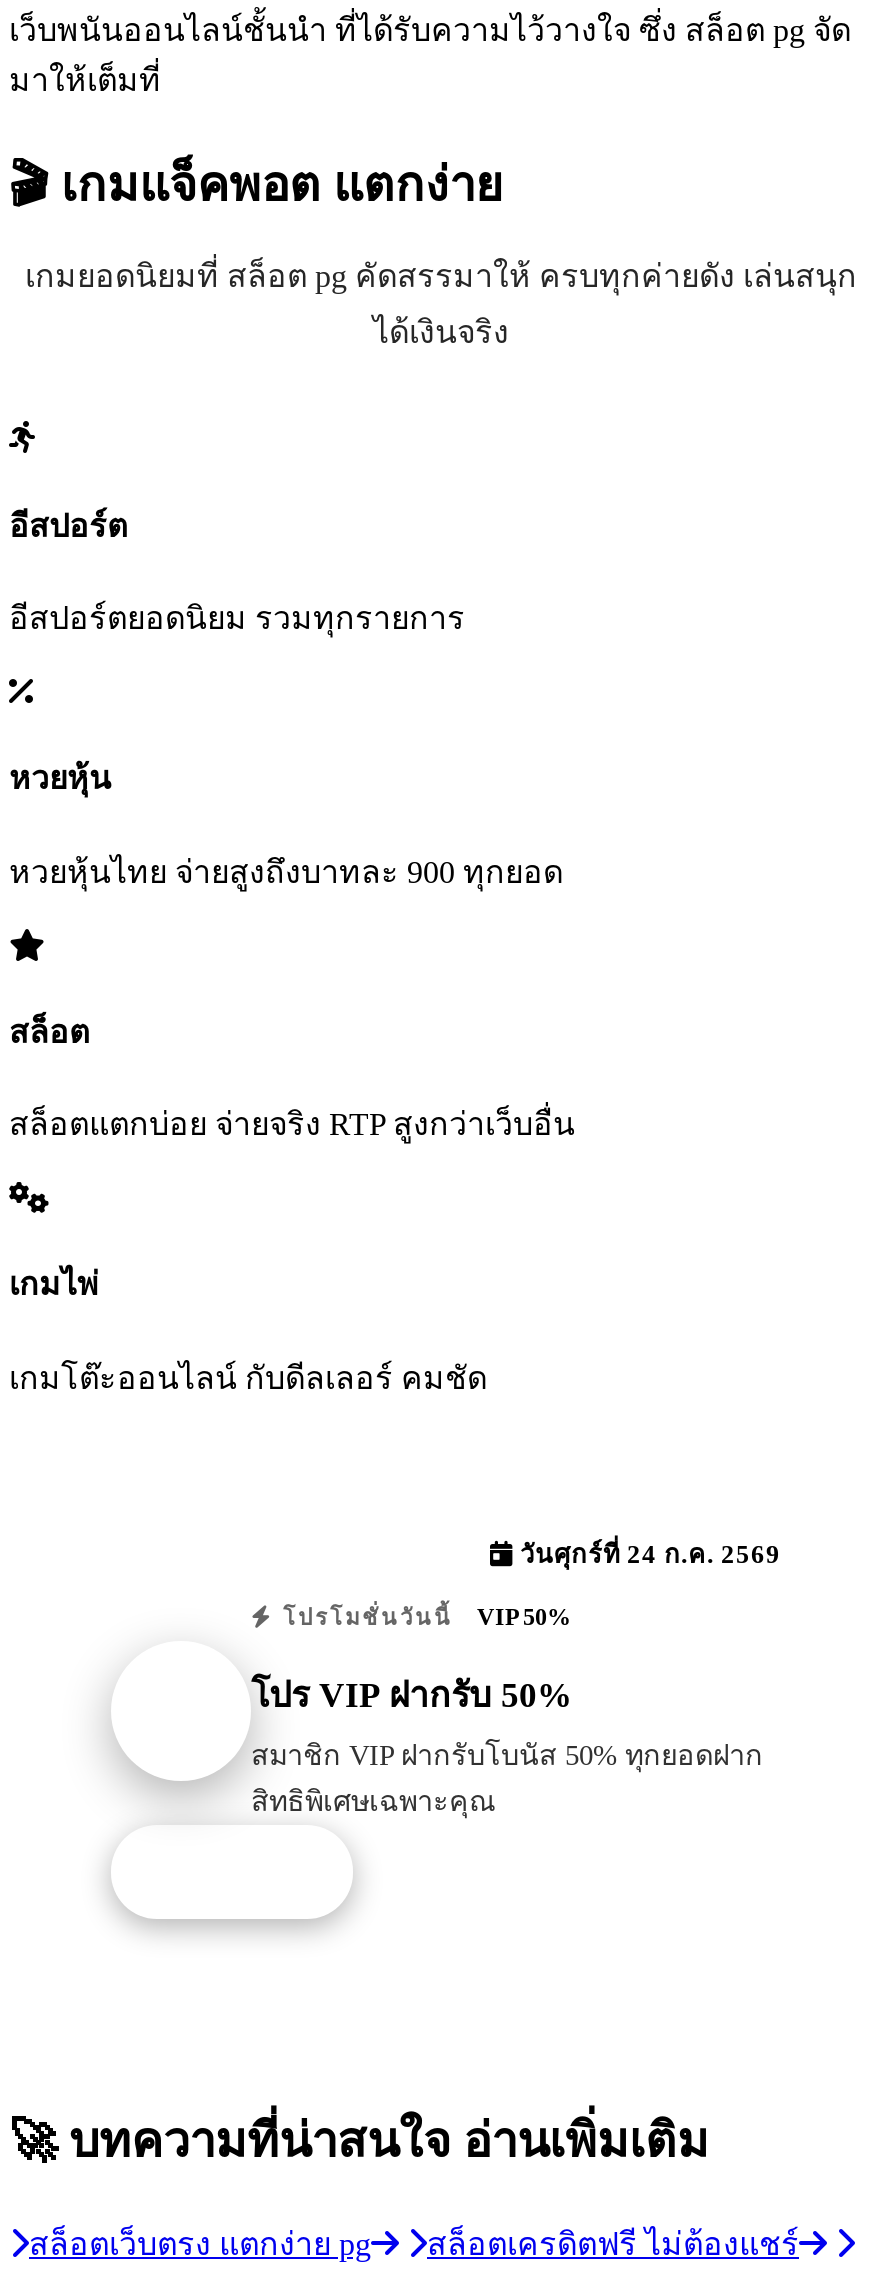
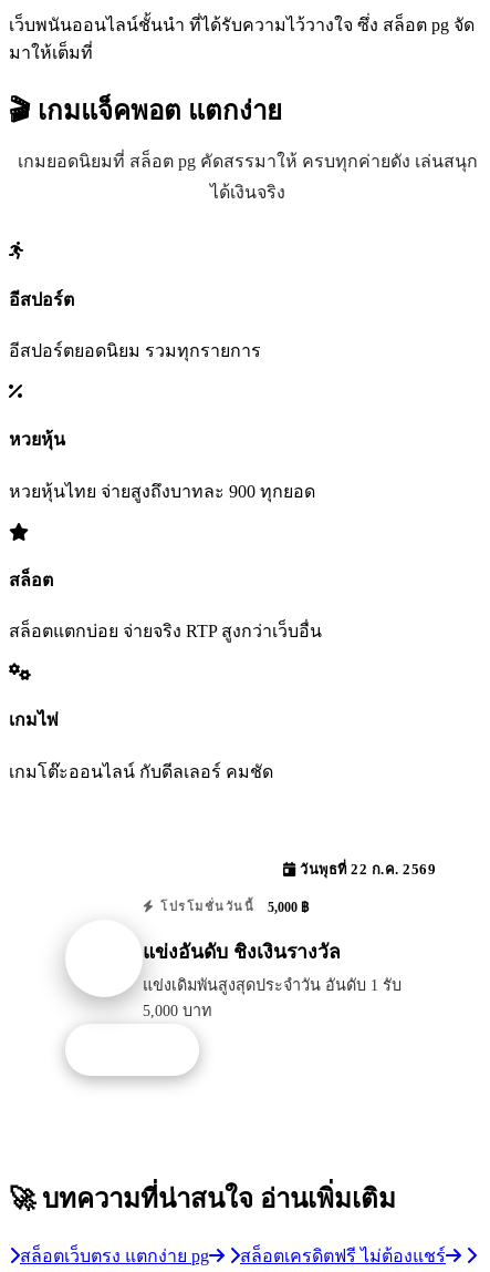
- วันศุกร์ที่ 24 ก.ค. 2569
+ วันพุธที่ 22 ก.ค. 2569

- โปรโมชั่นวันนี้ VIP 50%
+ โปรโมชั่นวันนี้ 5,000 ฿

- โปร VIP ฝากรับ 50%
+ แข่งอันดับ ชิงเงินรางวัล

- สมาชิก VIP ฝากรับโบนัส 50% ทุกยอดฝาก
- สิทธิพิเศษเฉพาะคุณ
+ แข่งเดิมพันสูงสุดประจำวัน อันดับ 1 รับ
+ 5,000 บาท
